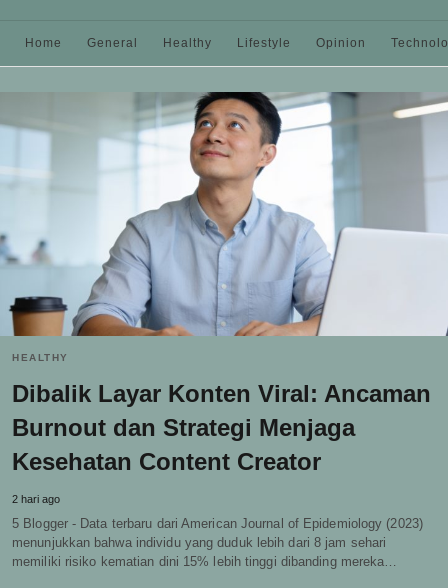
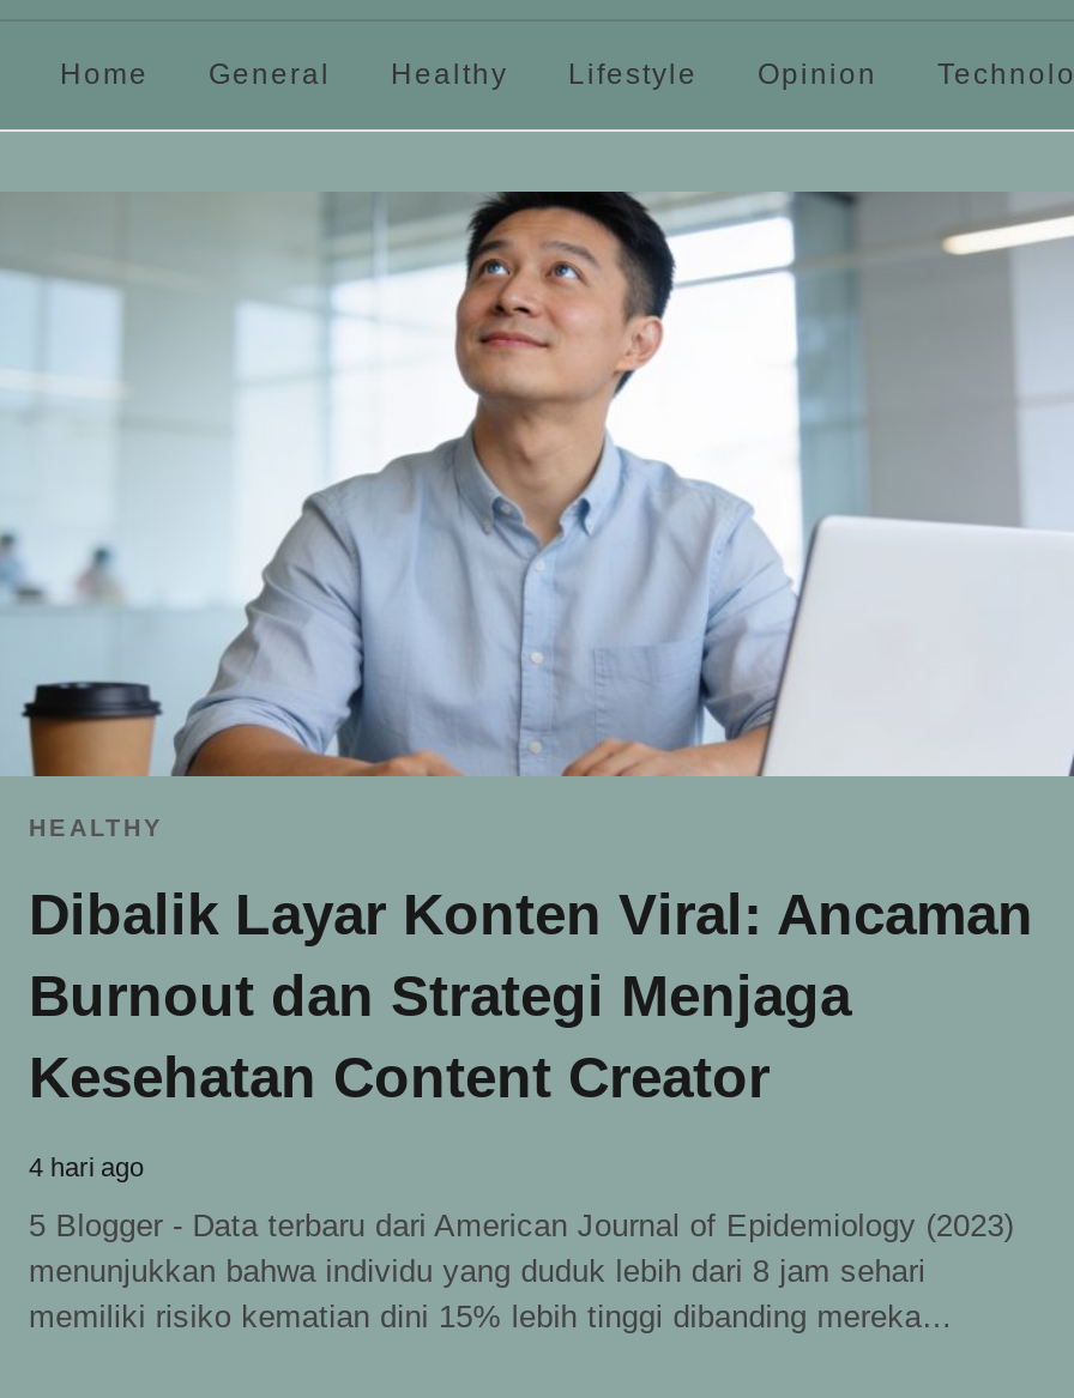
- 2 hari ago
+ 4 hari ago
